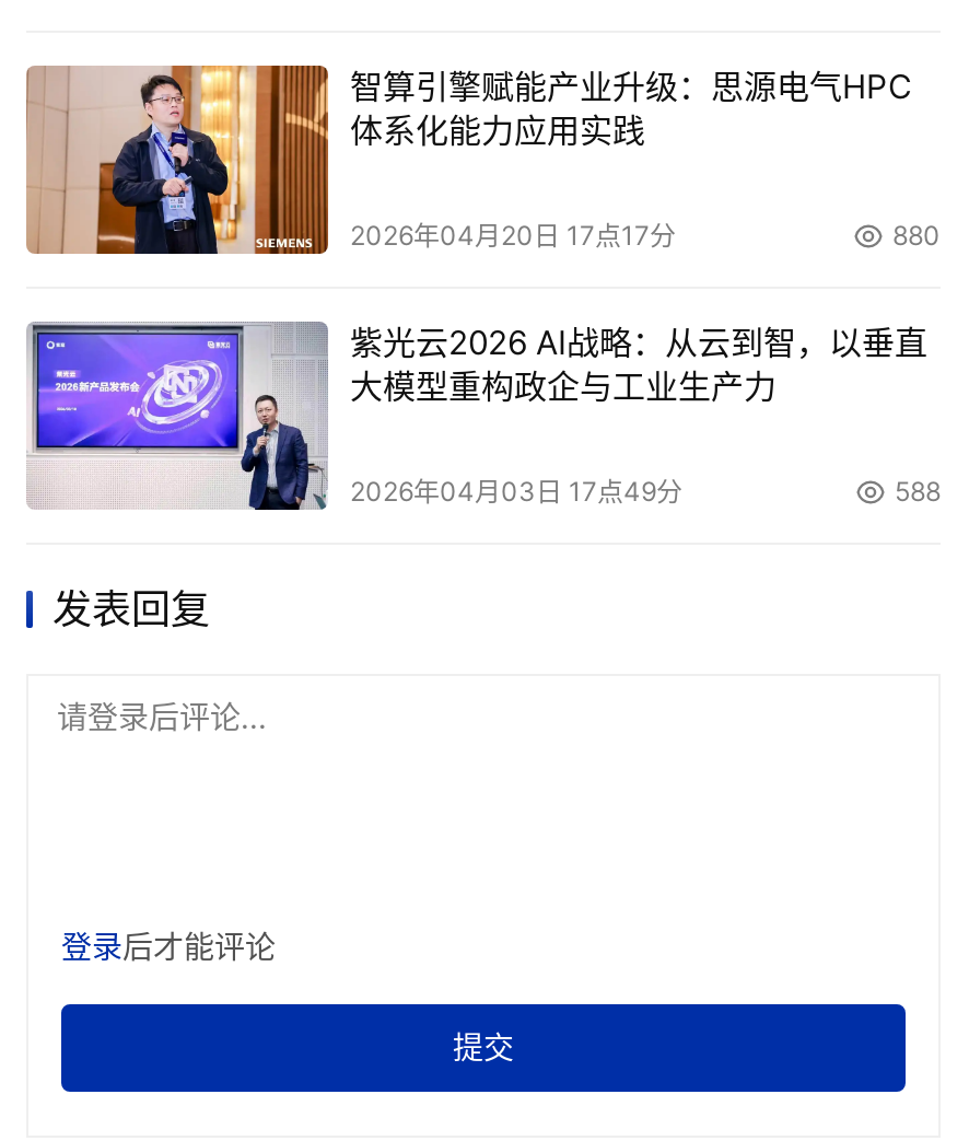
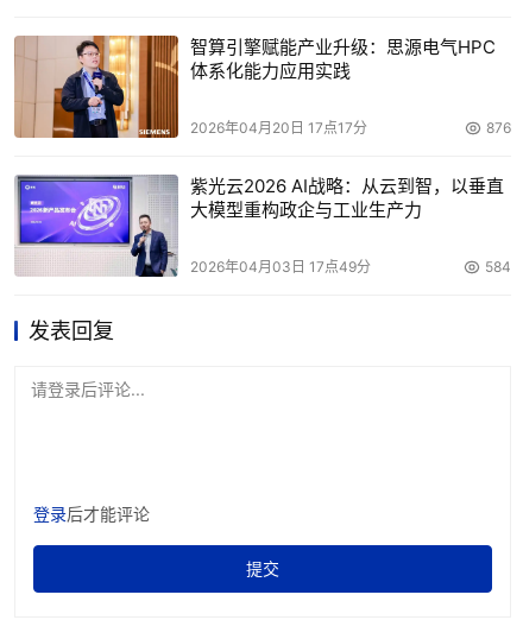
- 880
+ 876

- 588
+ 584
